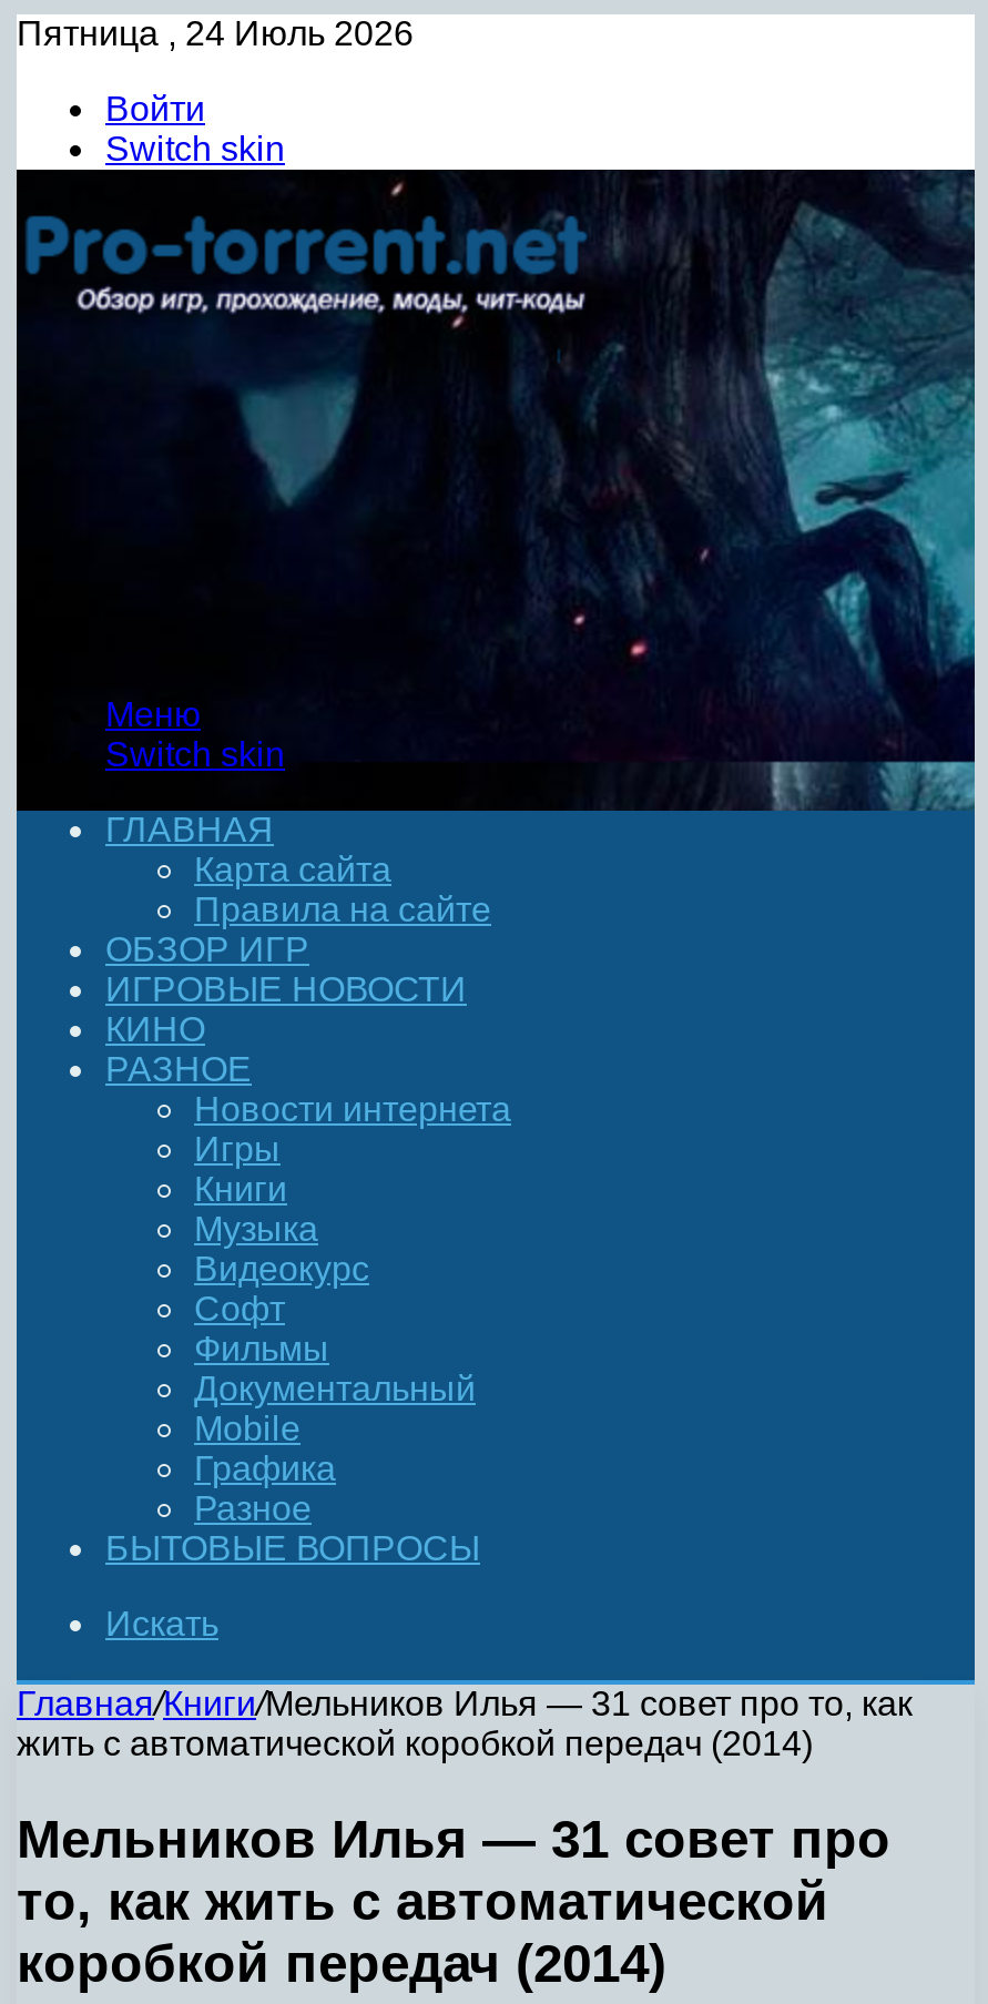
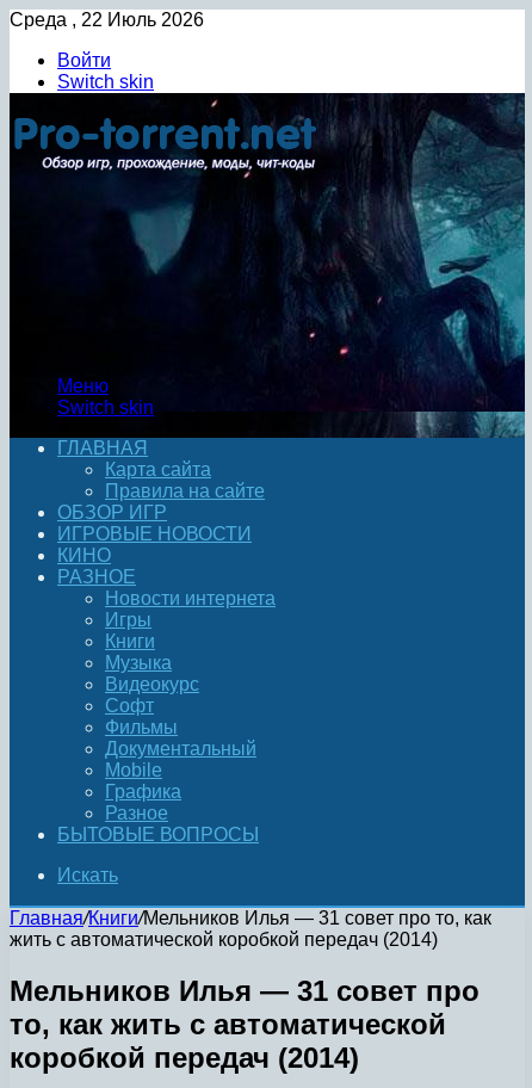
- Пятница , 24 Июль 2026
+ Среда , 22 Июль 2026
